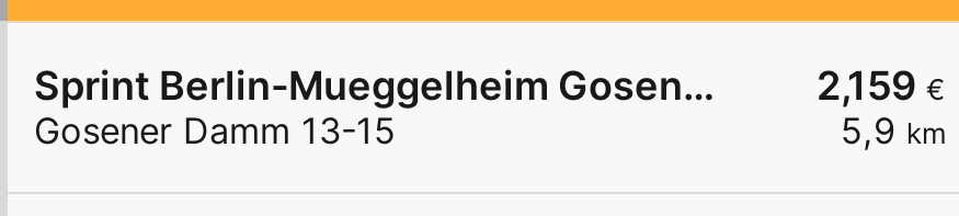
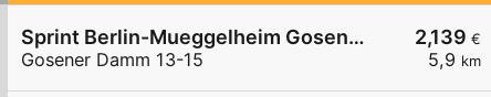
- 2,159 €
+ 2,139 €
